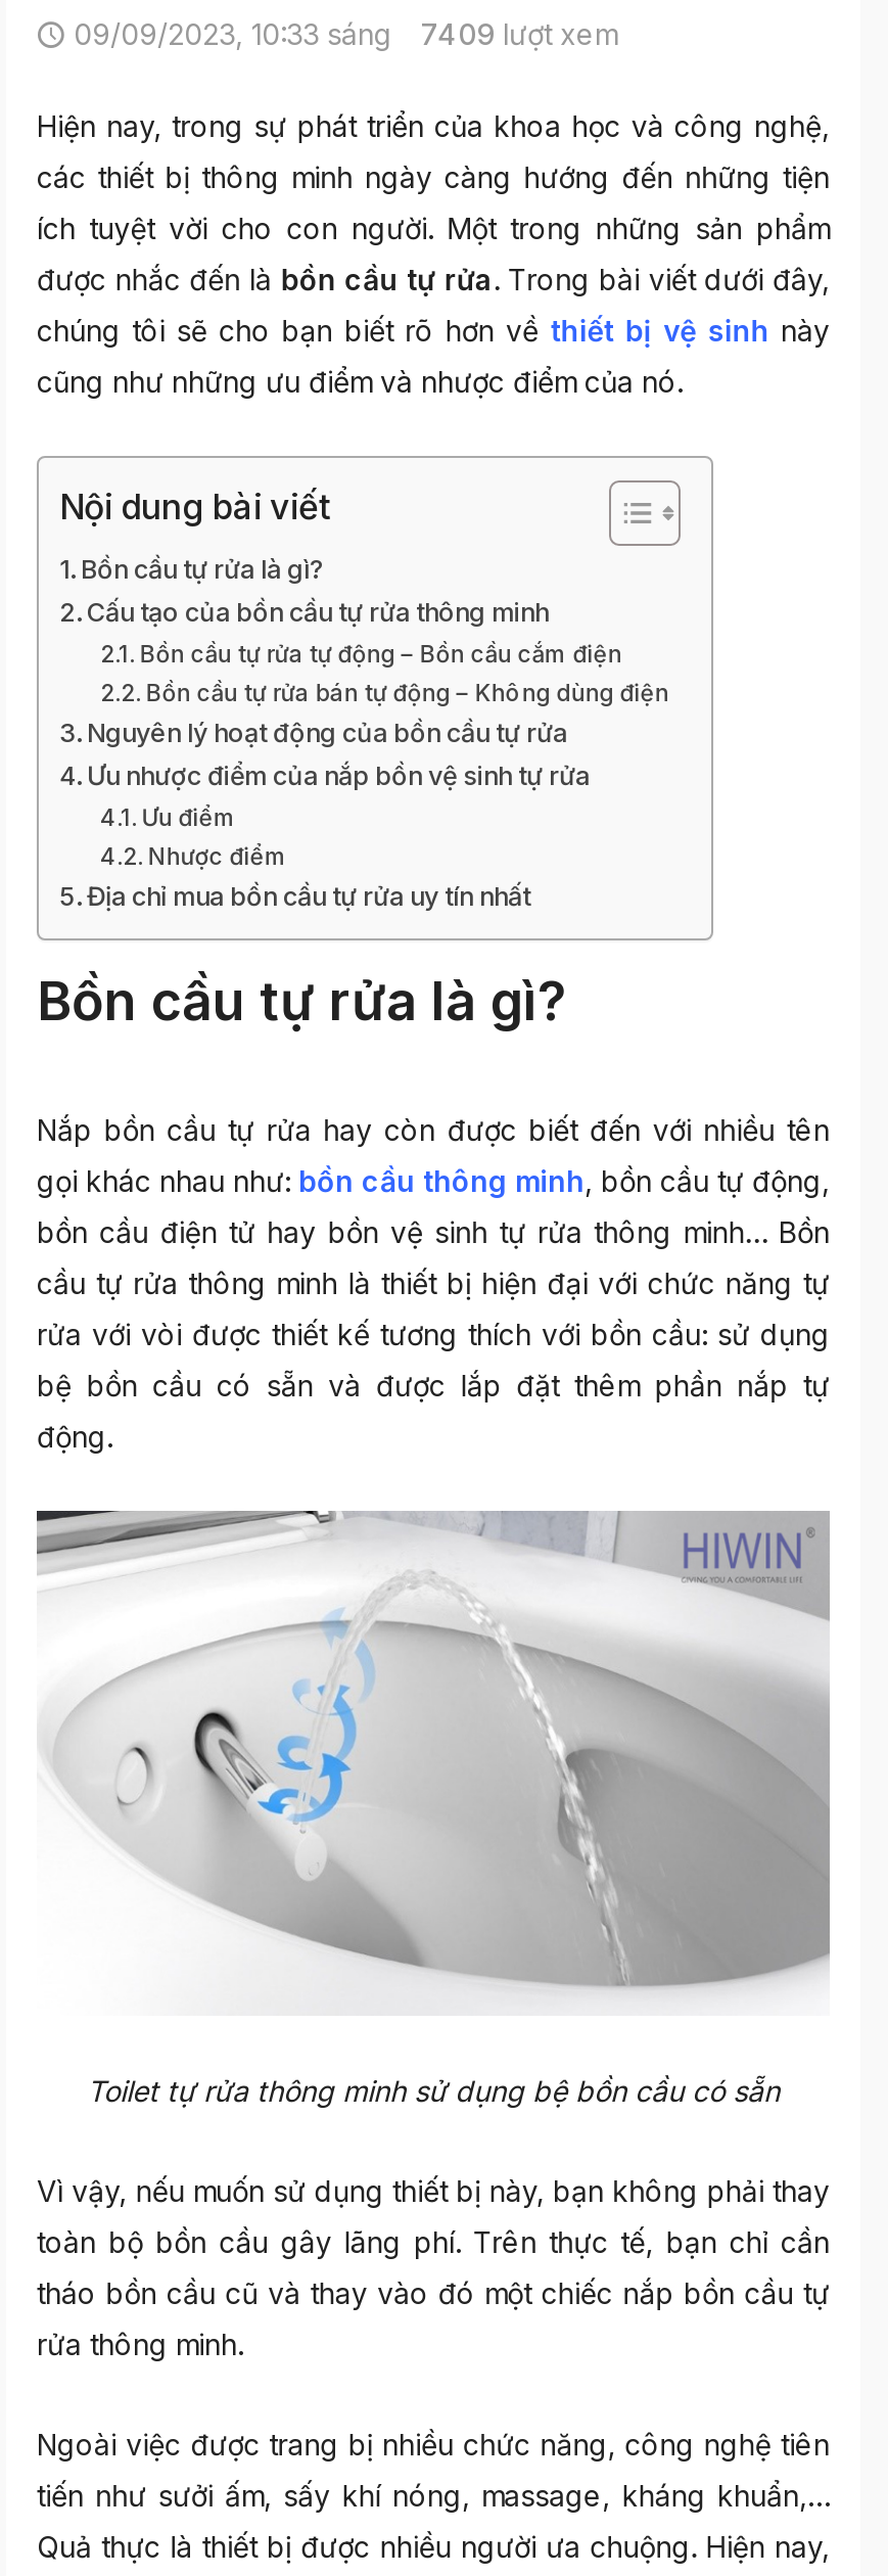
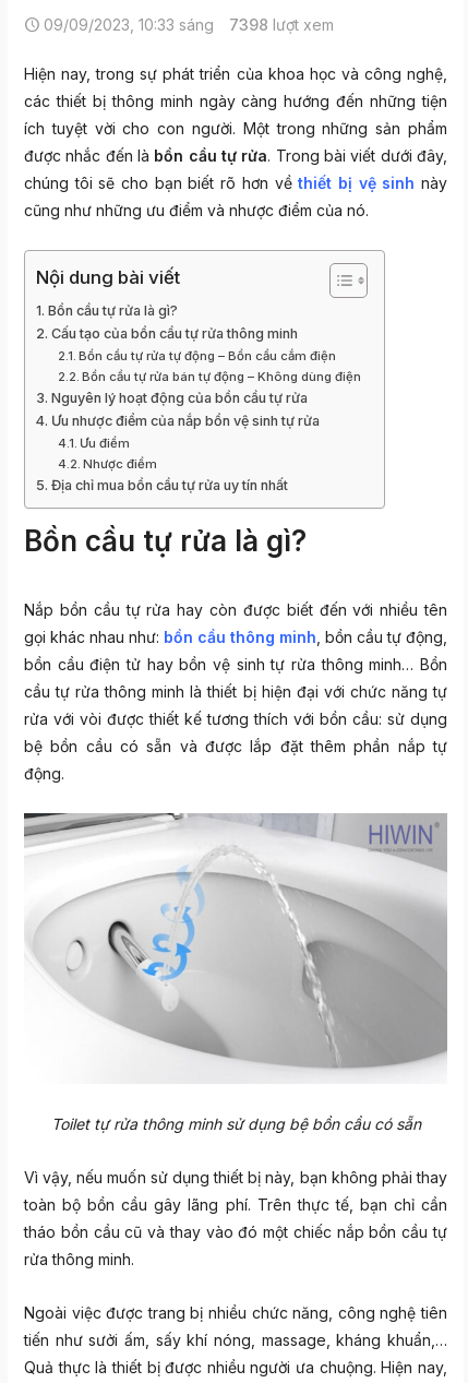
- 09/09/2023, 10:33 sáng 7409 lượt xem
+ 09/09/2023, 10:33 sáng 7398 lượt xem
